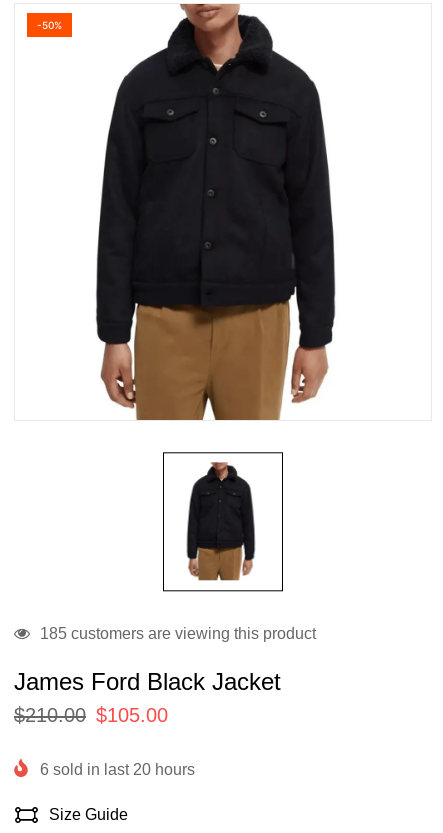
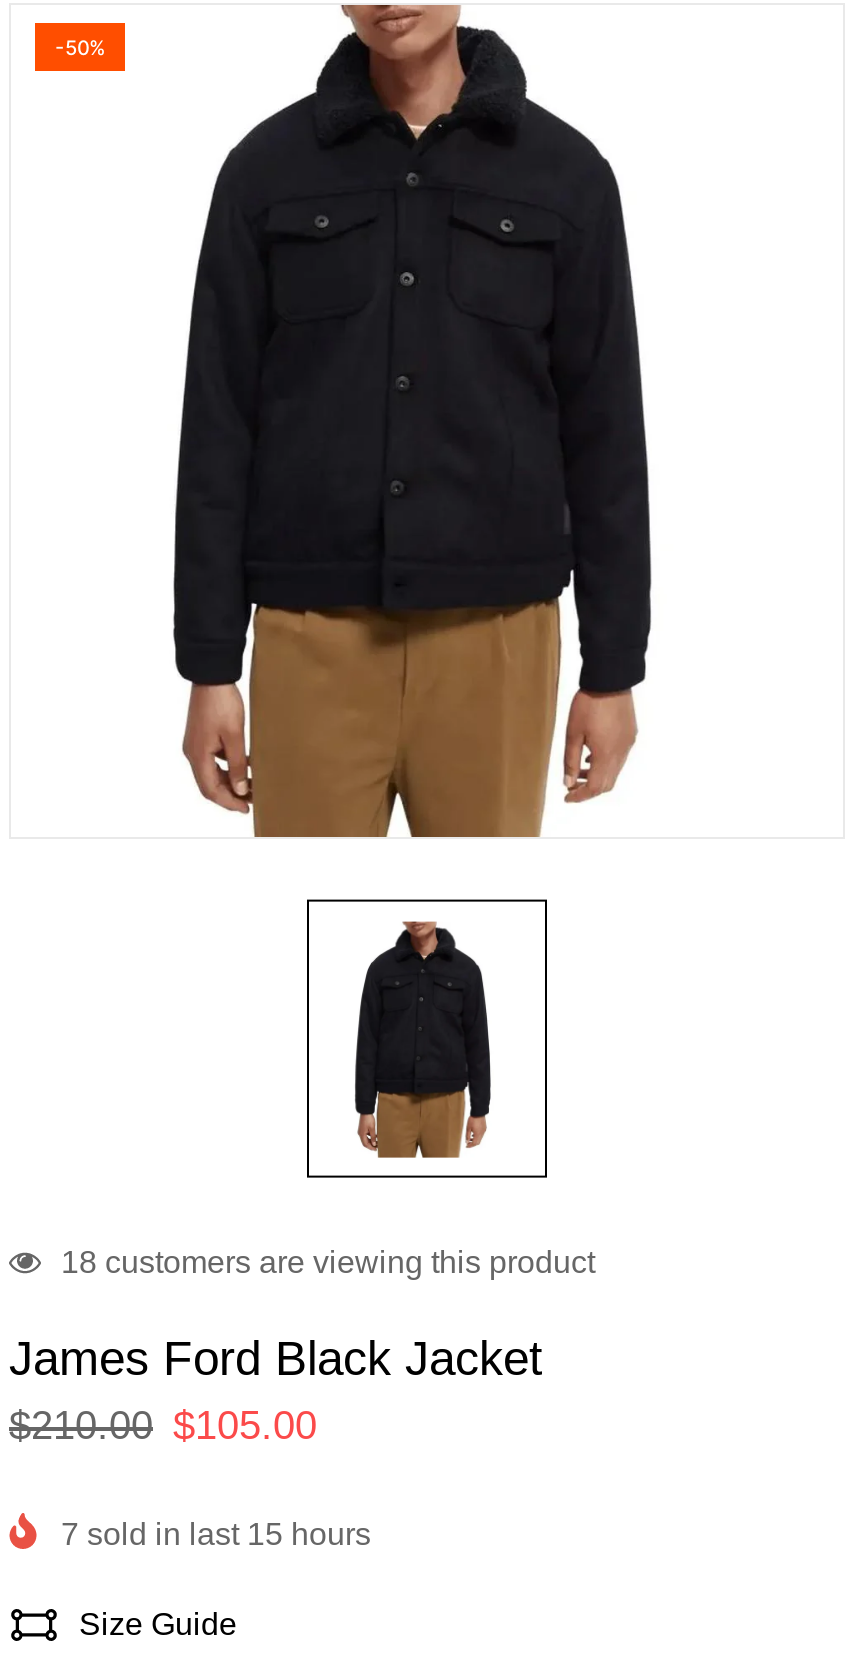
- 185 customers are viewing this product
+ 18 customers are viewing this product

- 6 sold in last 20 hours
+ 7 sold in last 15 hours
